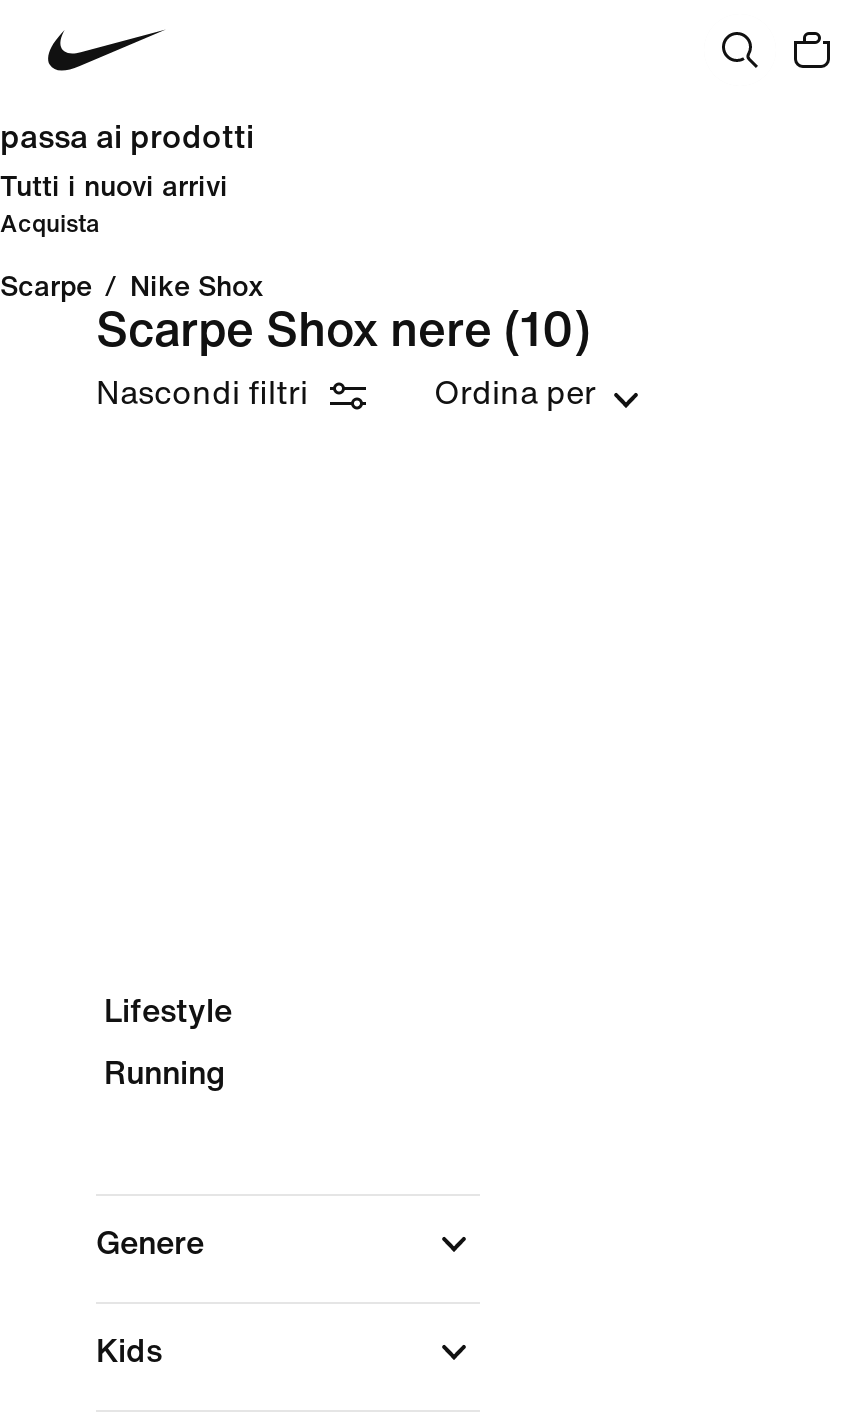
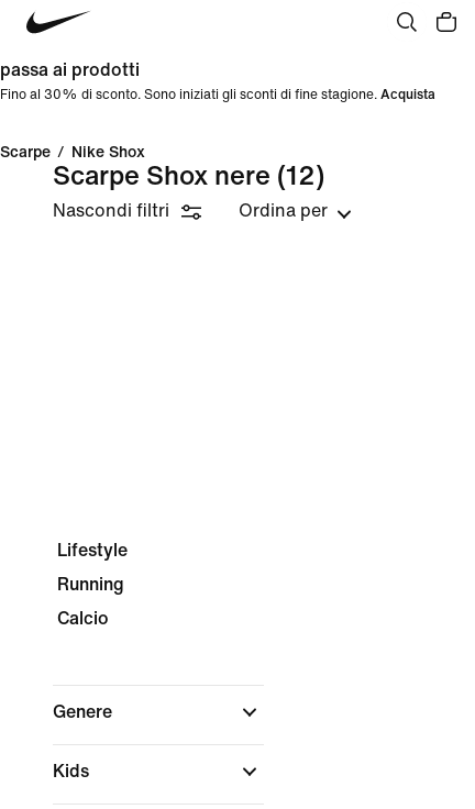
- Tutti i nuovi arrivi
- Acquista
+ Fino al 30% di sconto. Sono iniziati gli sconti di fine stagione. Acquista

- Scarpe Shox nere (10)
+ Scarpe Shox nere (12)

+ Calcio
